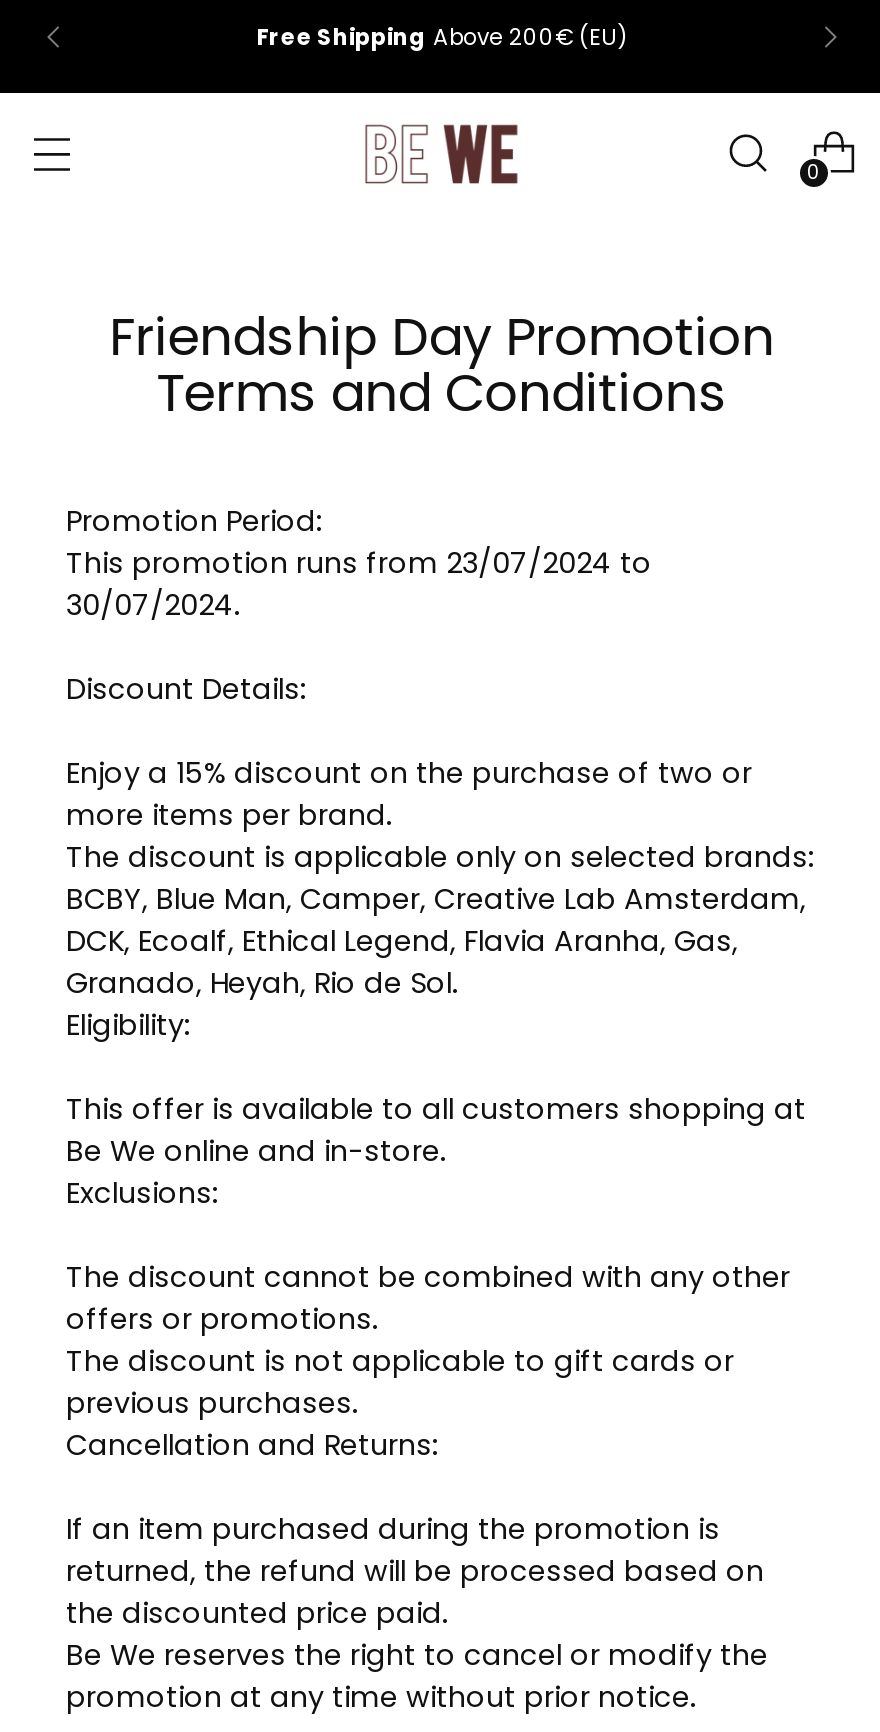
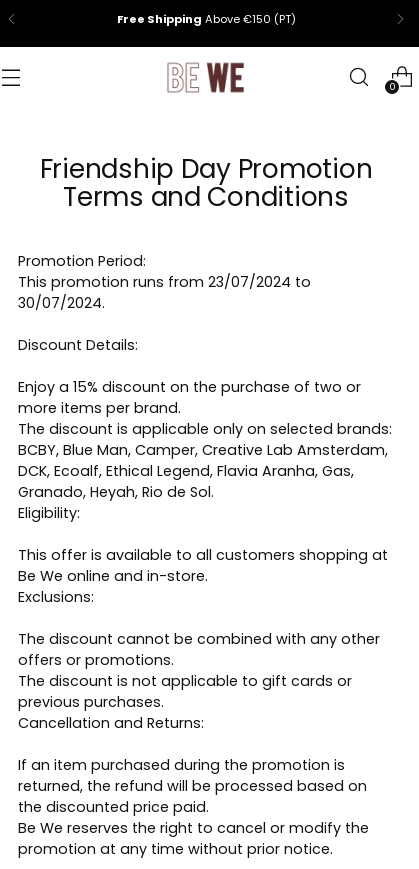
- Free Shipping Above 200€ (EU)
+ Free Shipping Above €150 (PT)
